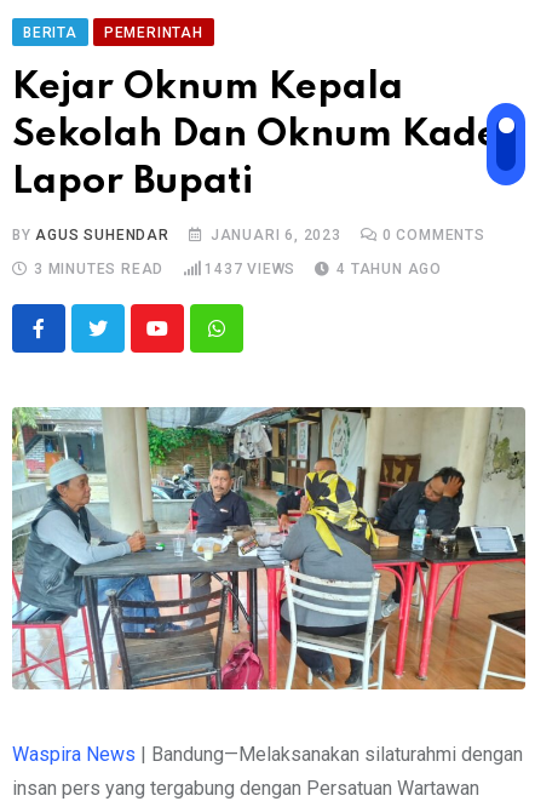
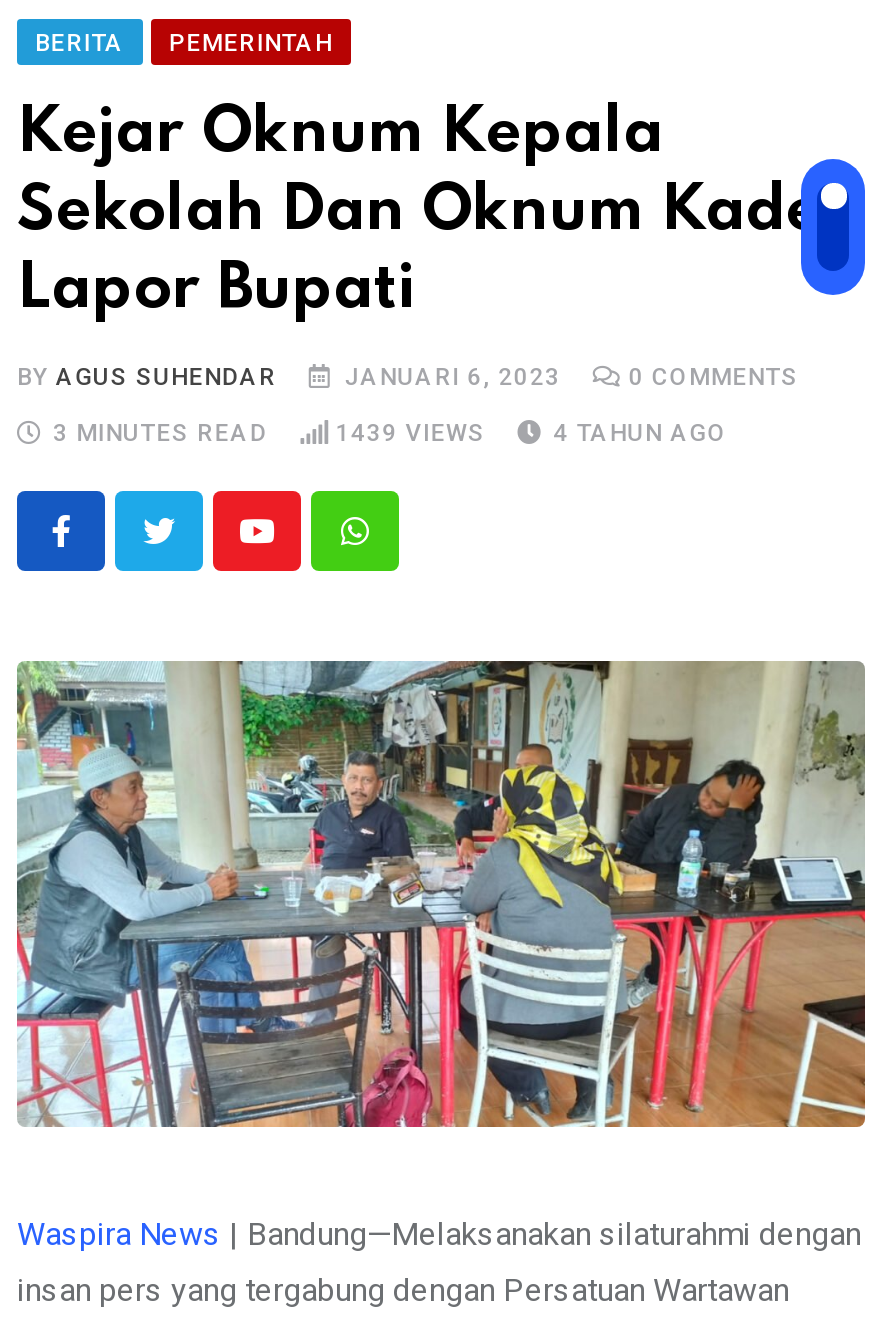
- 1437 VIEWS
+ 1439 VIEWS
